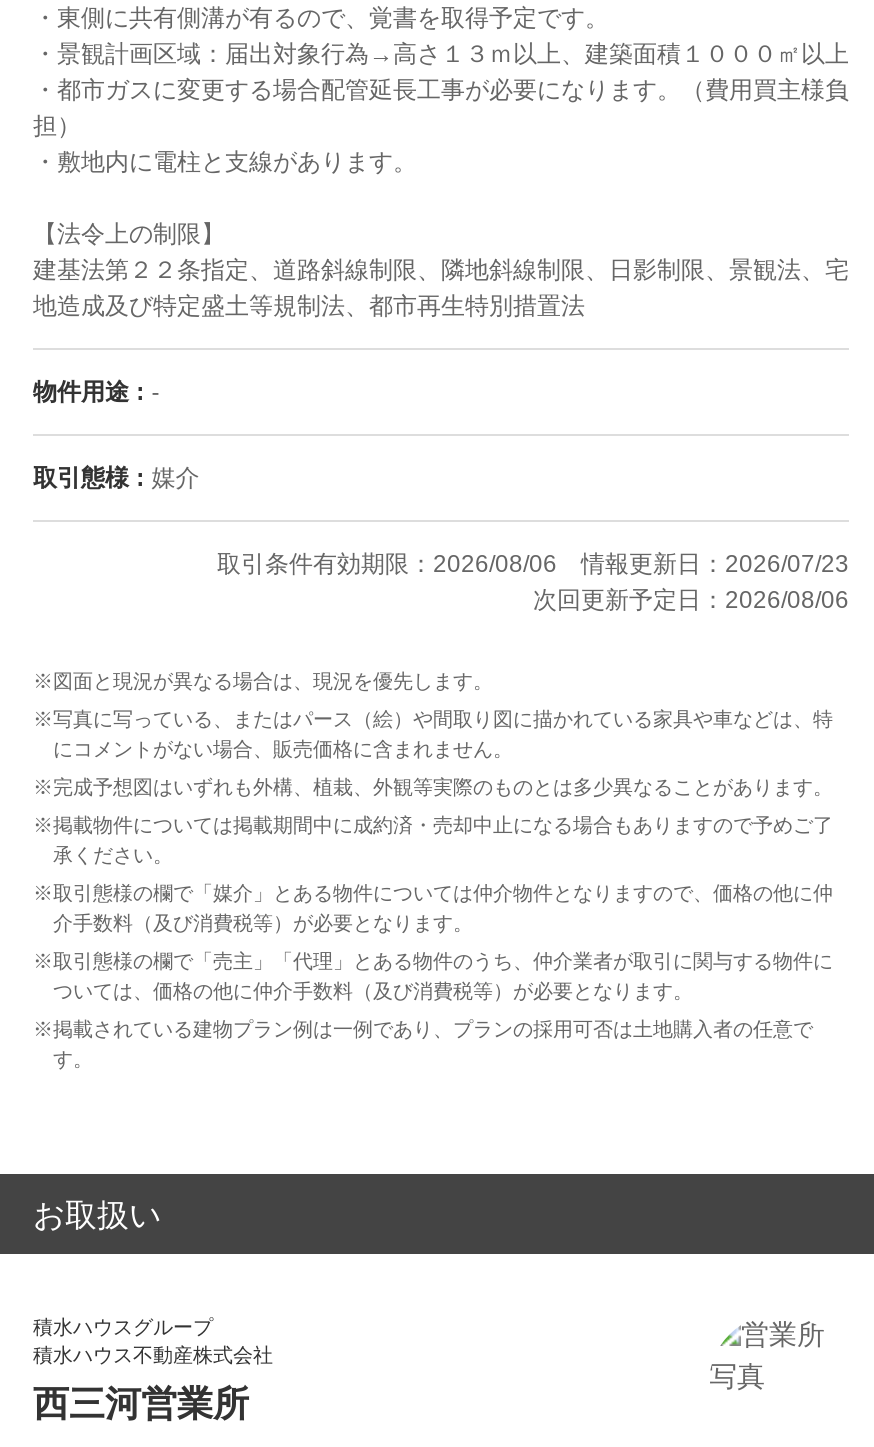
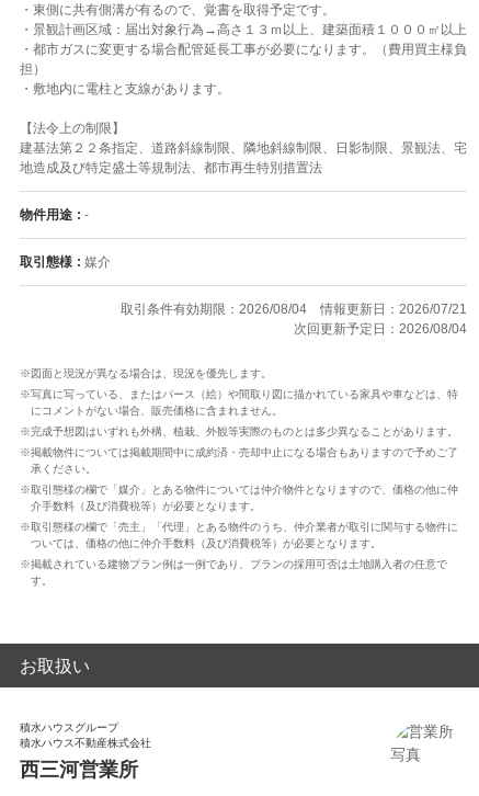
- 取引条件有効期限：2026/08/06
+ 取引条件有効期限：2026/08/04

- 情報更新日：2026/07/23
+ 情報更新日：2026/07/21

- 次回更新予定日：2026/08/06
+ 次回更新予定日：2026/08/04
